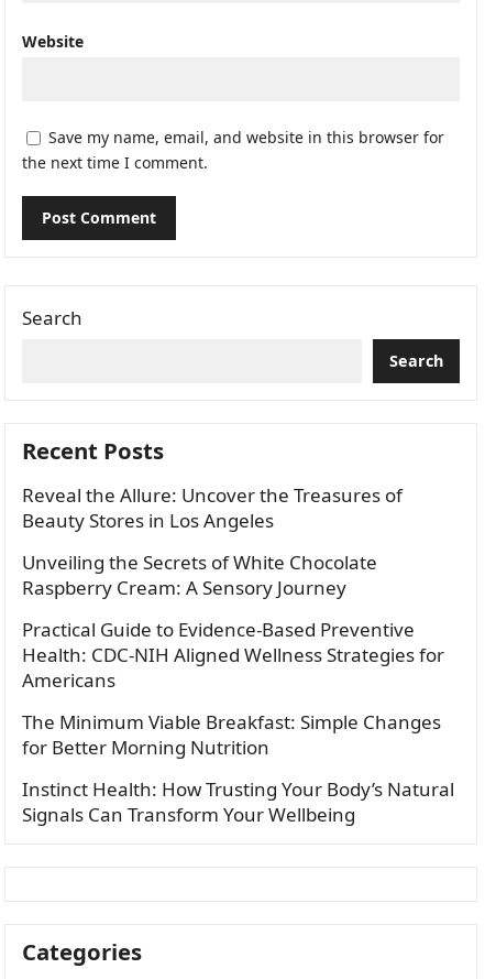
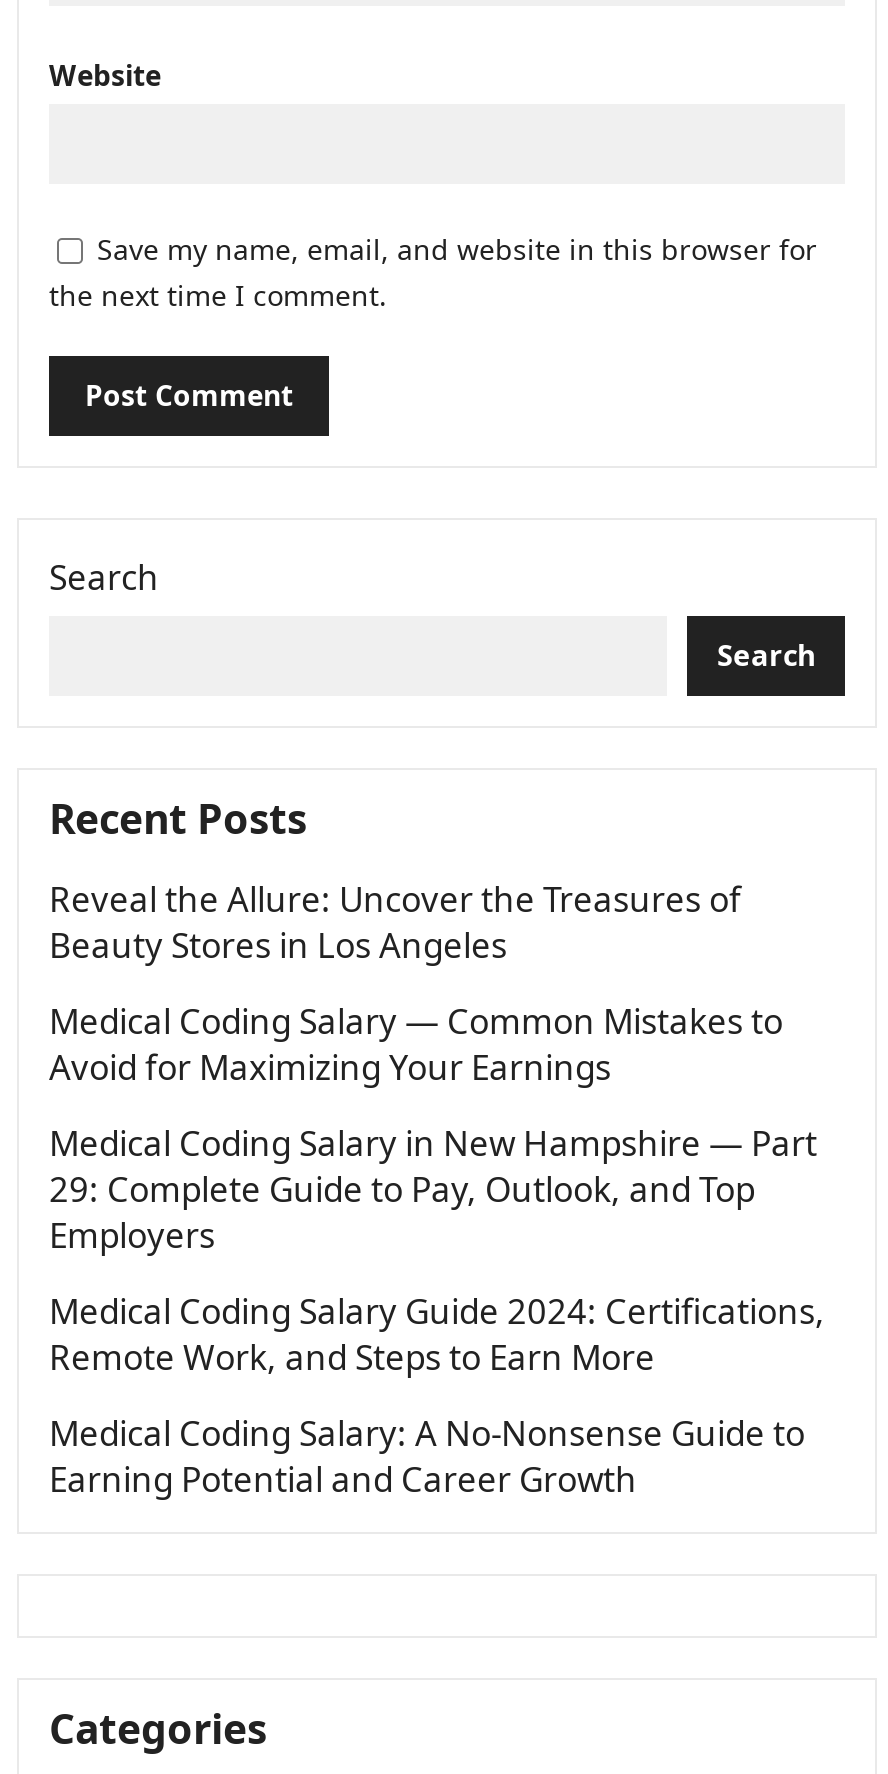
- Unveiling the Secrets of White Chocolate
- Raspberry Cream: A Sensory Journey
+ Medical Coding Salary — Common Mistakes to
+ Avoid for Maximizing Your Earnings

- Practical Guide to Evidence-Based Preventive
- Health: CDC-NIH Aligned Wellness Strategies for
- Americans
+ Medical Coding Salary in New Hampshire — Part
+ 29: Complete Guide to Pay, Outlook, and Top
+ Employers

- The Minimum Viable Breakfast: Simple Changes
- for Better Morning Nutrition
+ Medical Coding Salary Guide 2024: Certifications,
+ Remote Work, and Steps to Earn More

- Instinct Health: How Trusting Your Body’s Natural
- Signals Can Transform Your Wellbeing
+ Medical Coding Salary: A No-Nonsense Guide to
+ Earning Potential and Career Growth
